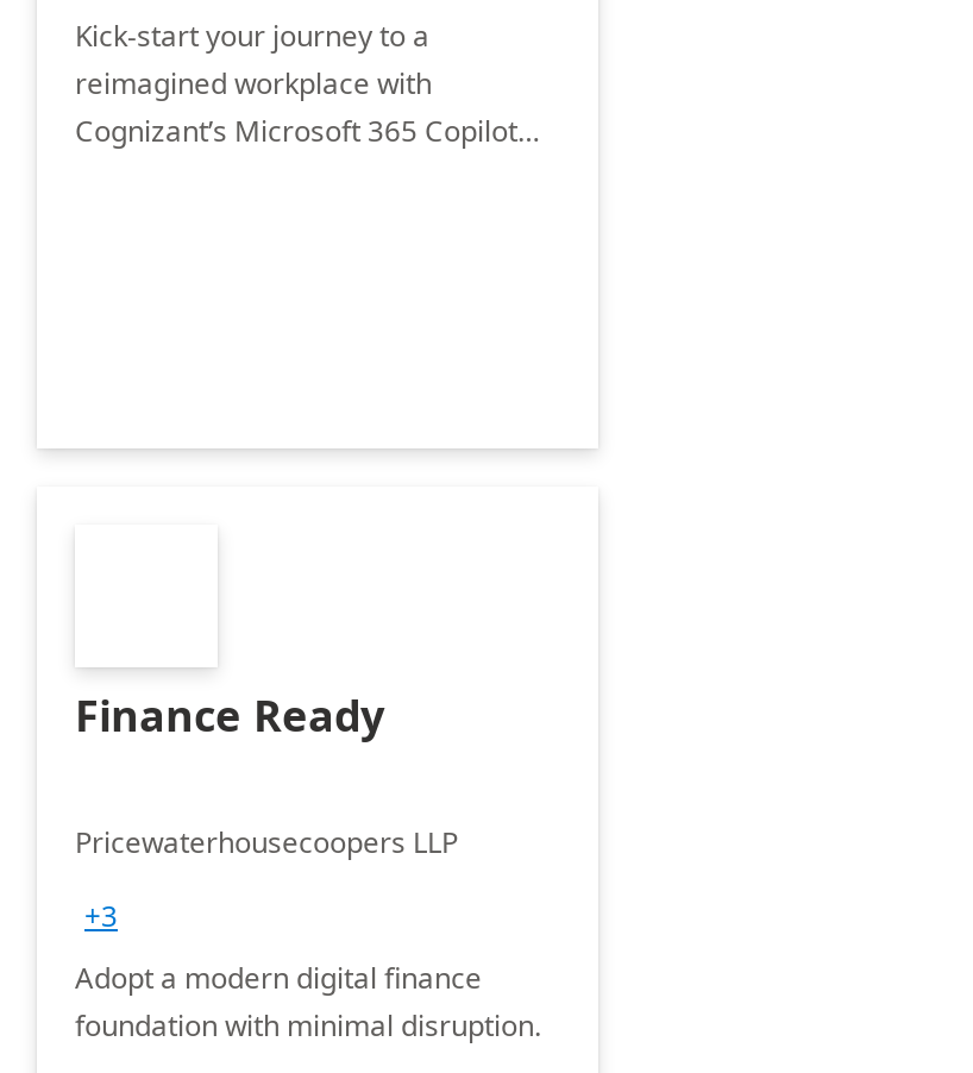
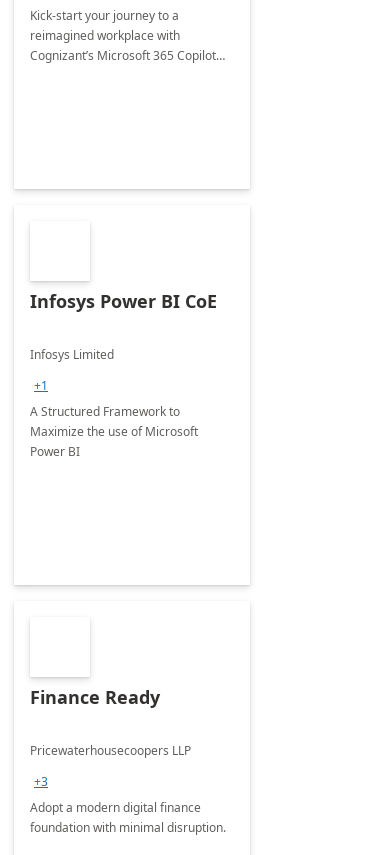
+ Infosys Power BI CoE
+ Infosys Limited
+ +1
+ A Structured Framework to
+ Maximize the use of Microsoft
+ Power BI
